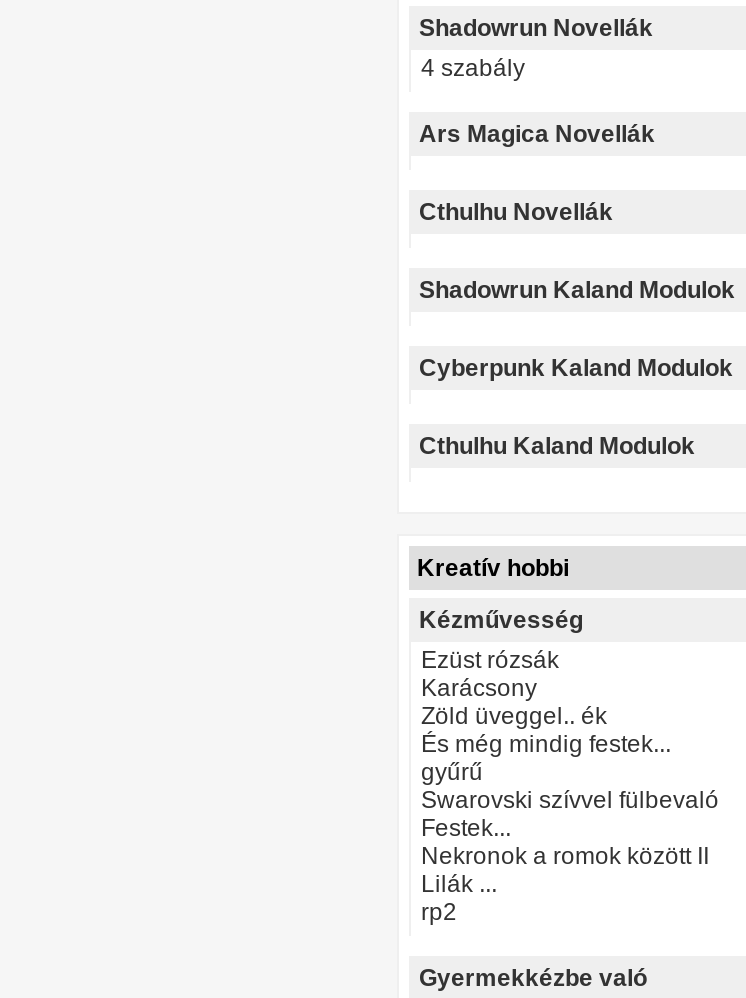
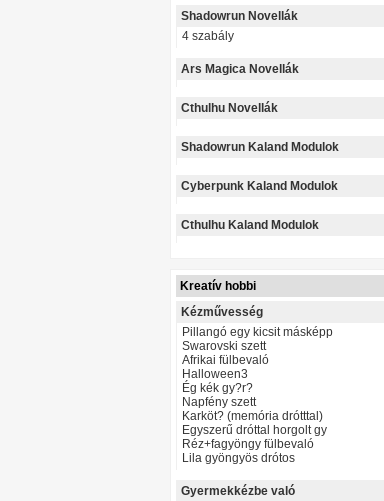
- Ezüst rózsák
- Karácsony
- Zöld üveggel.. ék
- És még mindig festek...
- gyűrű
- Swarovski szívvel fülbevaló
- Festek...
- Nekronok a romok között II
- Lilák ...
- rp2
+ Pillangó egy kicsit másképp
+ Swarovski szett
+ Afrikai fülbevaló
+ Halloween3
+ Ég kék gy?r?
+ Napfény szett
+ Karköt? (memória drótttal)
+ Egyszerű dróttal horgolt gy
+ Réz+fagyöngy fülbevaló
+ Lila gyöngyös drótos
